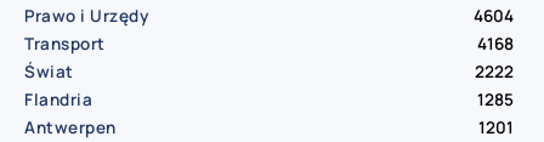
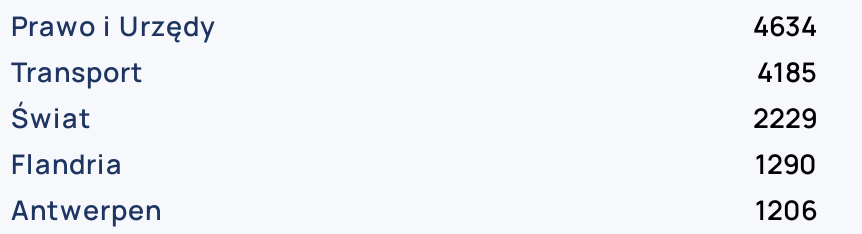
- 4604
+ 4634

- 4168
+ 4185

- 2222
+ 2229

- 1285
+ 1290

- 1201
+ 1206
